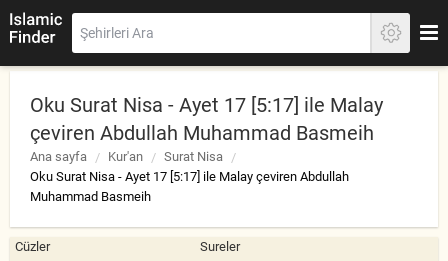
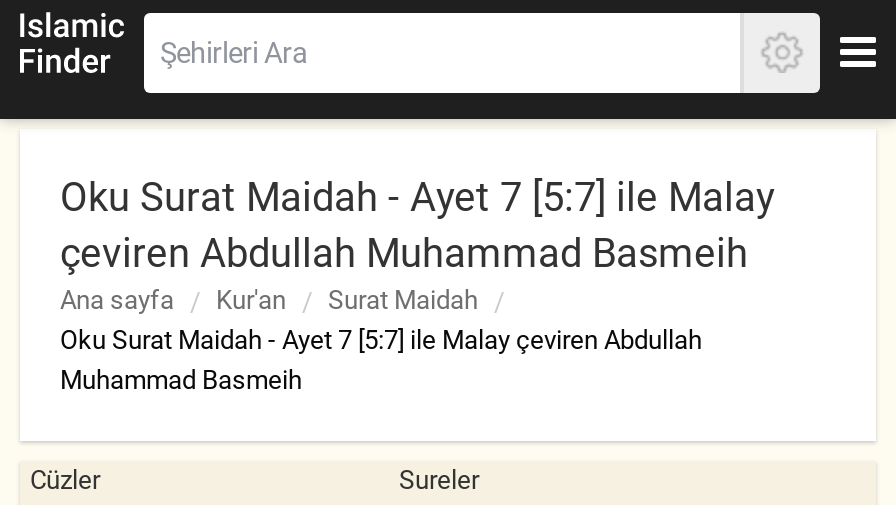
- Oku Surat Nisa - Ayet 17 [5:17] ile Malay
+ Oku Surat Maidah - Ayet 7 [5:7] ile Malay

- Surat Nisa
+ Surat Maidah

- Oku Surat Nisa - Ayet 17 [5:17] ile Malay çeviren Abdullah
+ Oku Surat Maidah - Ayet 7 [5:7] ile Malay çeviren Abdullah
